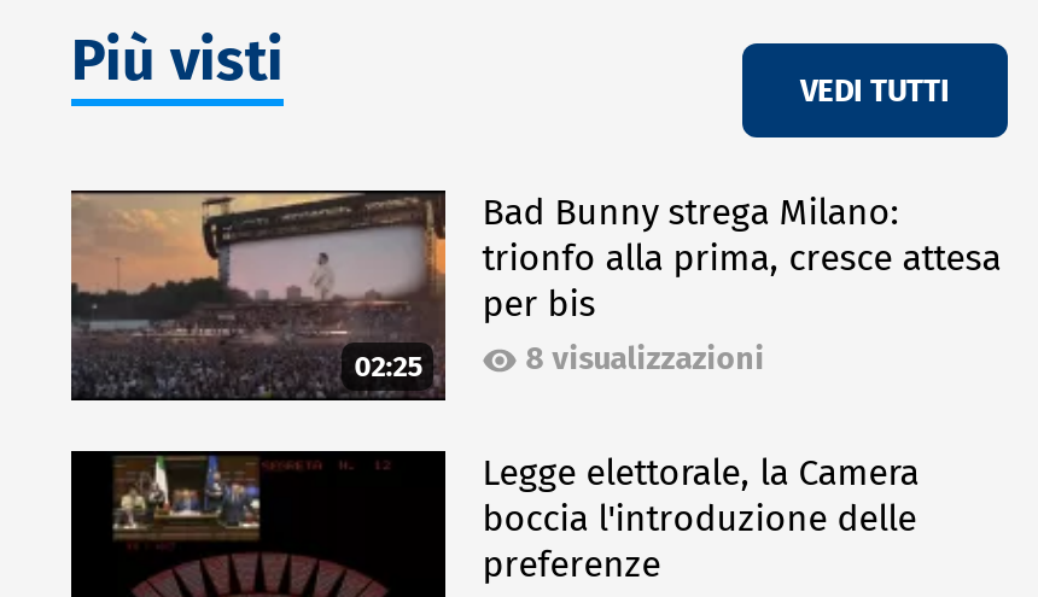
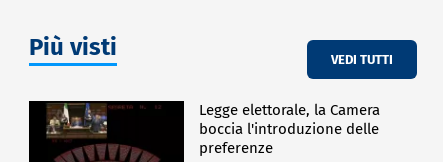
- [image]
- 02:25

- Bad Bunny strega Milano:
- trionfo alla prima, cresce attesa
- per bis
- 8 visualizzazioni
